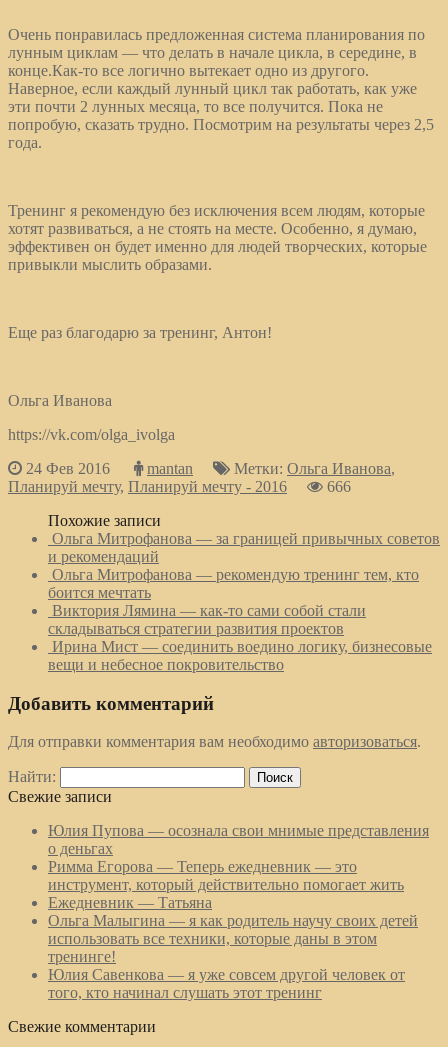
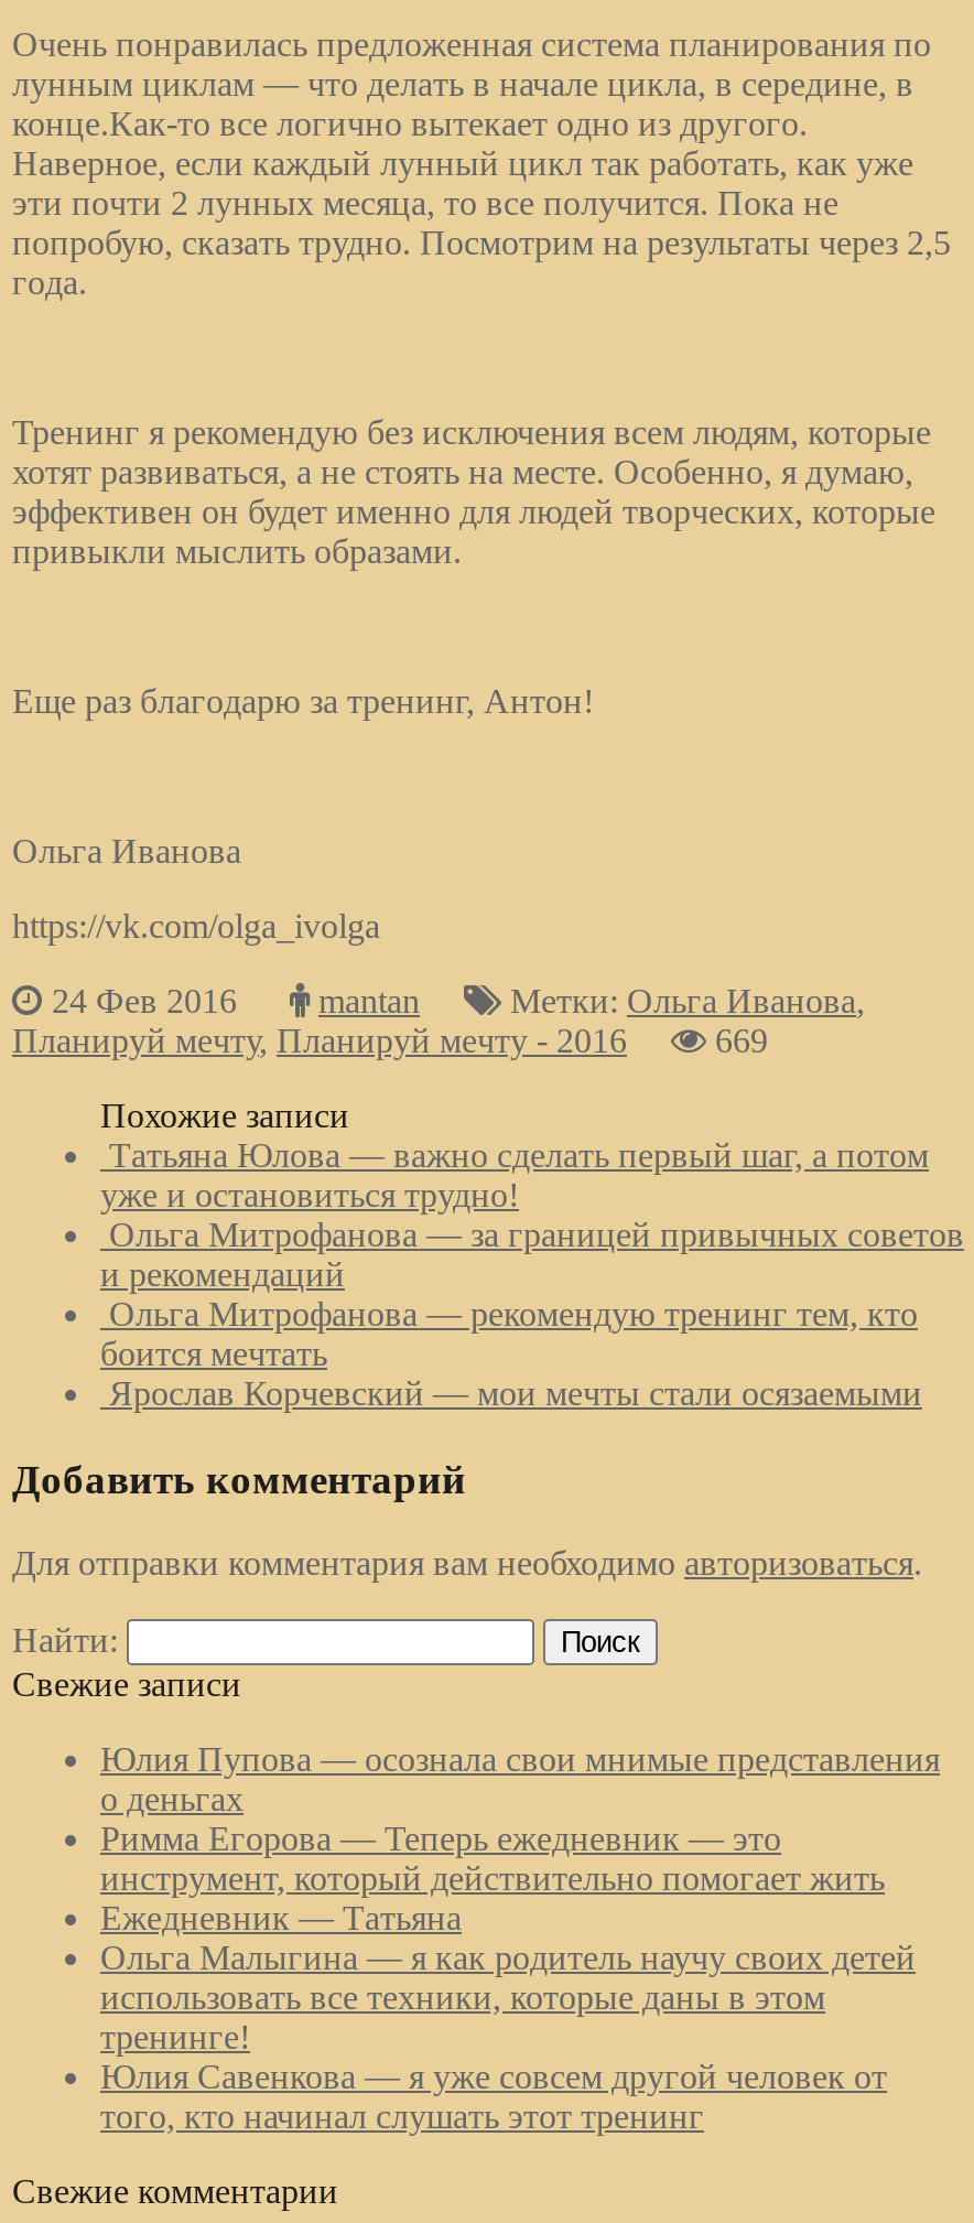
- 666
+ 669

+ Татьяна Юлова — важно сделать первый шаг, а потом
+ уже и остановиться трудно!

moved down: Ольга Митрофанова — за границей привычных советов | и рекомендаций | Ольга Митрофанова — рекомендую тренинг тем, кто | боится мечтать

- Виктория Лямина — как-то сами собой стали
- складываться стратегии развития проектов
- Ирина Мист — соединить воедино логику, бизнесовые
- вещи и небесное покровительство
+ Ярослав Корчевский — мои мечты стали осязаемыми
